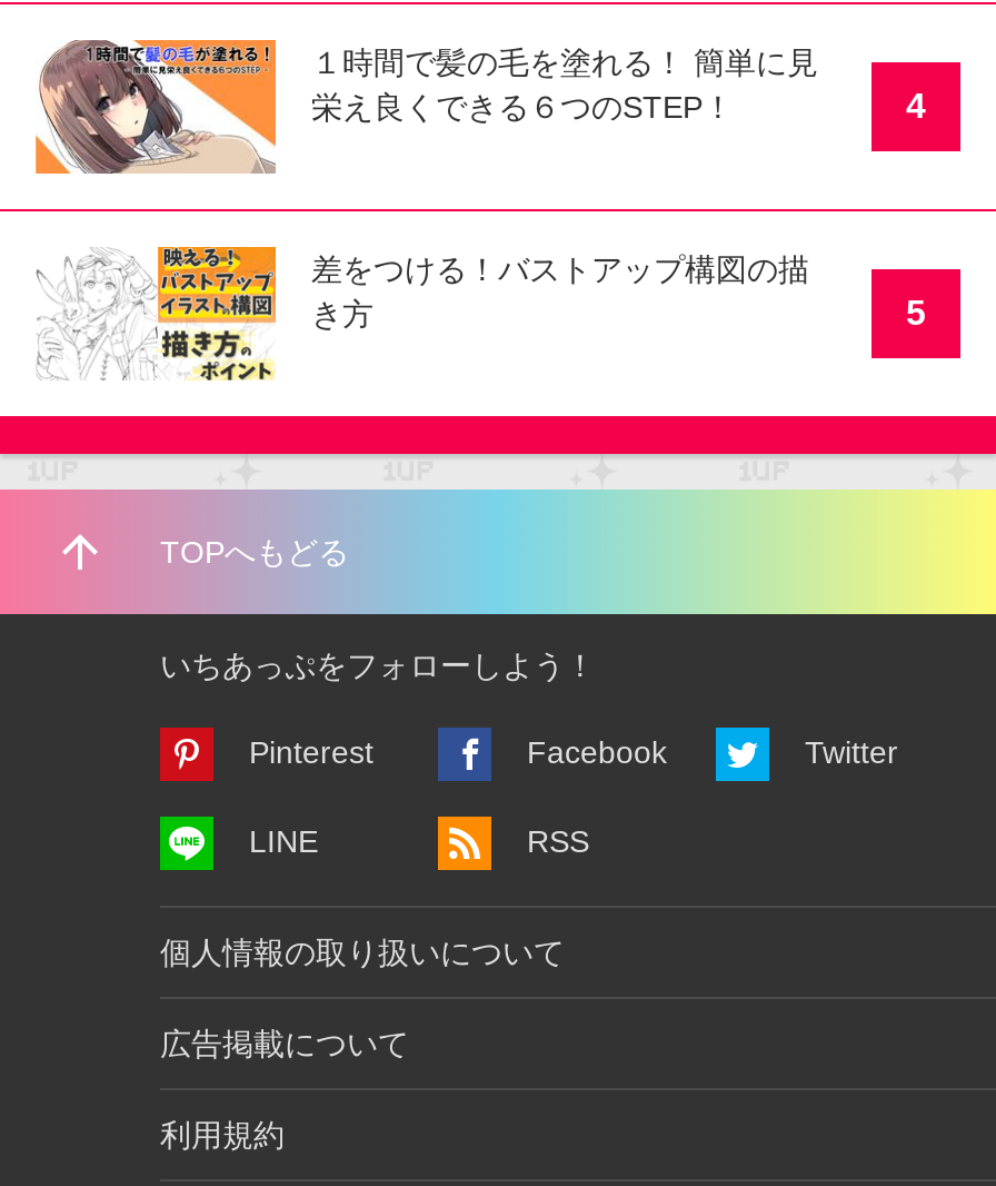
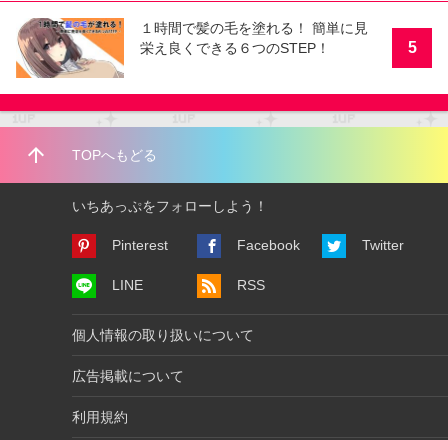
- 4

- [image]
- 差をつける！バストアップ構図の描
- き方
